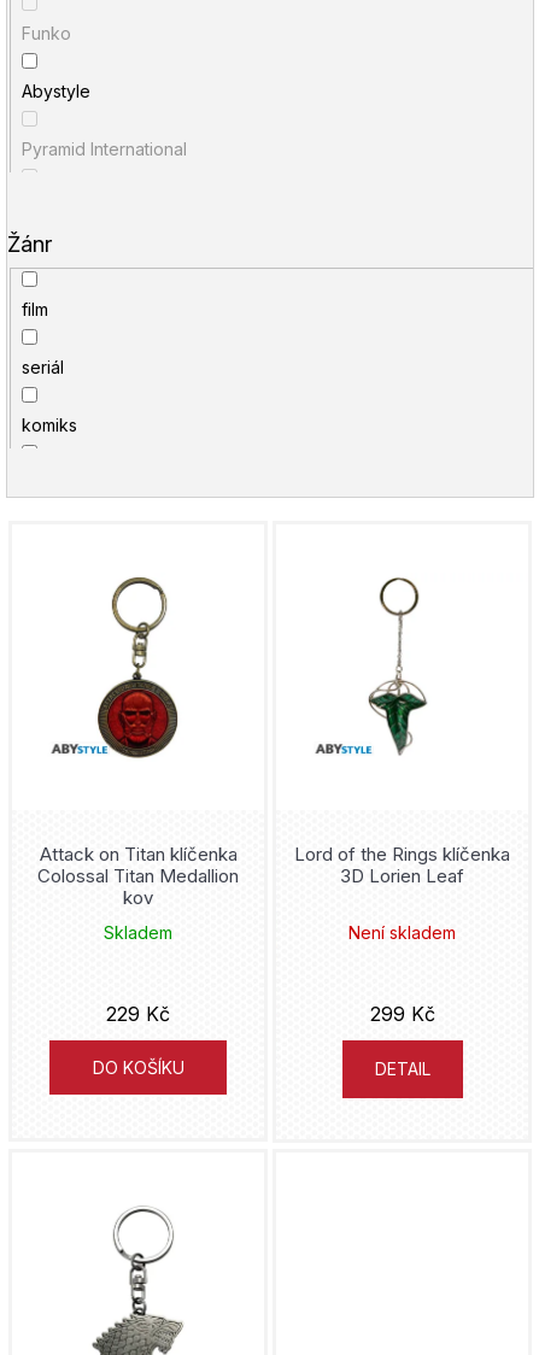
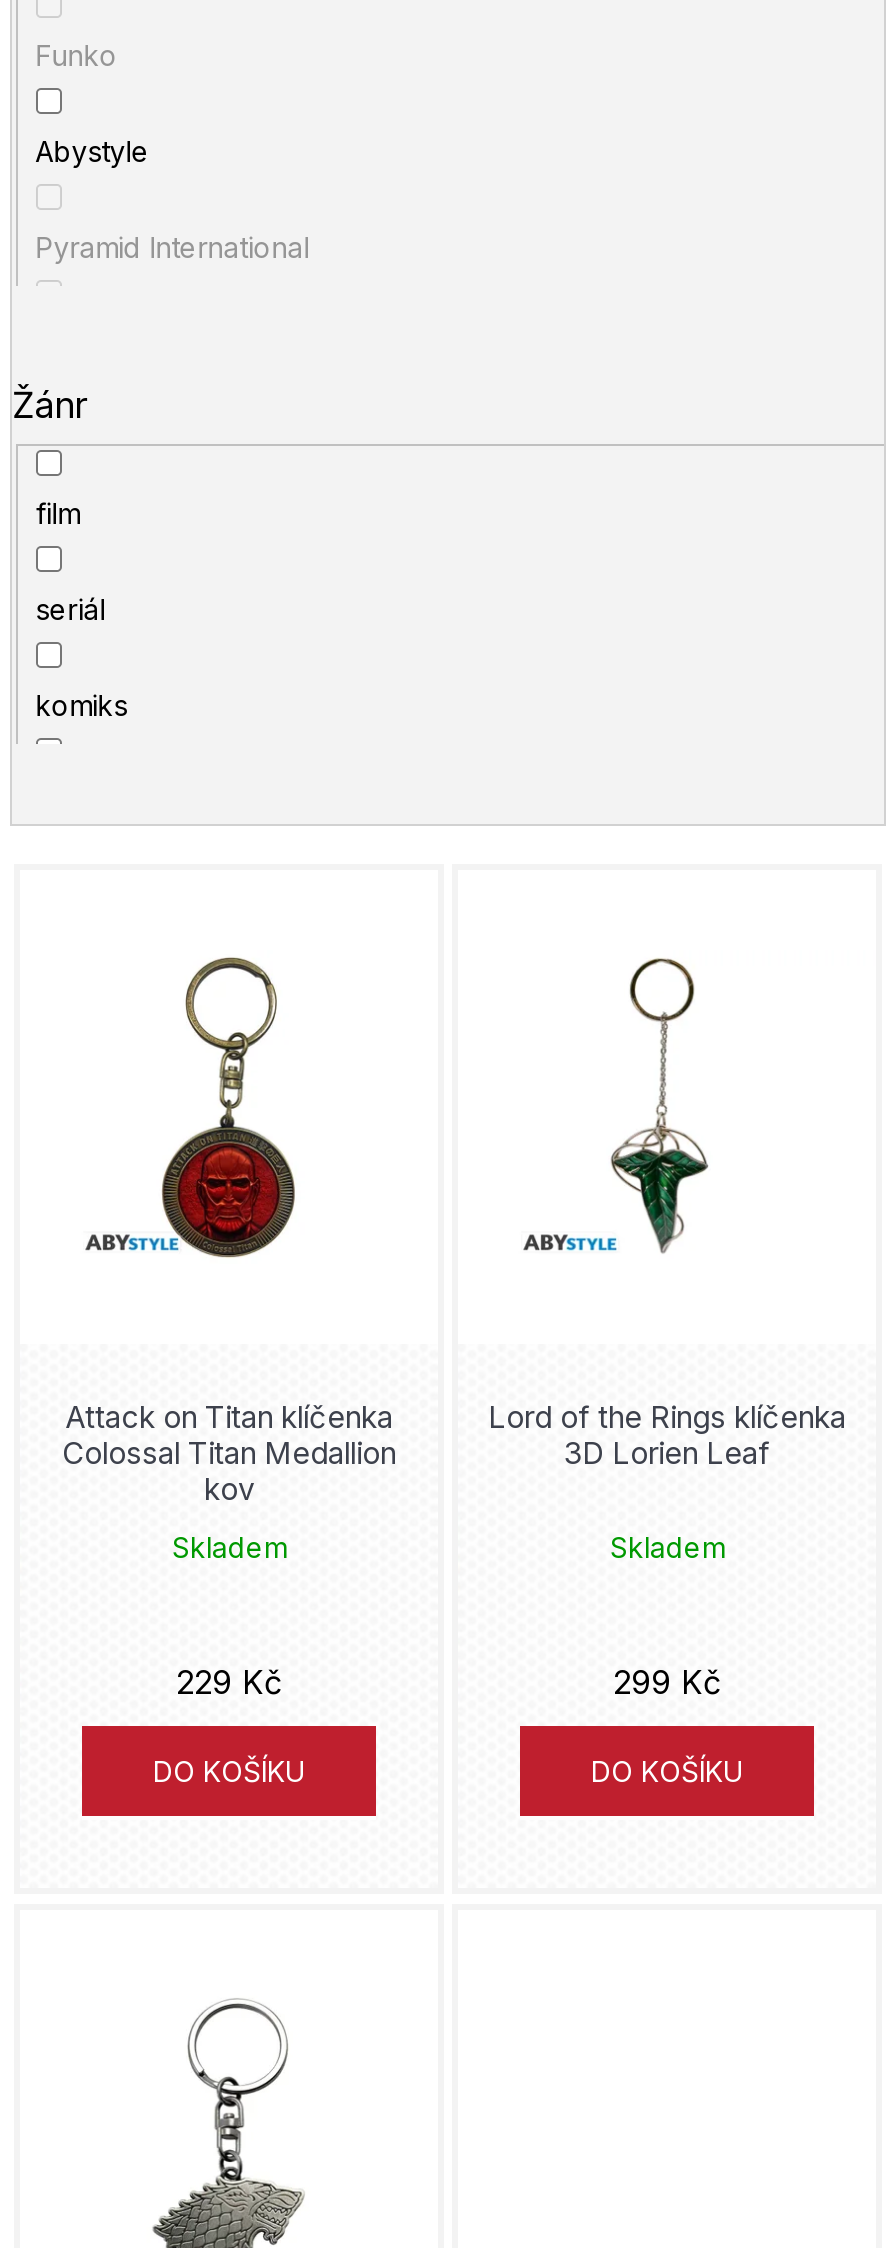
- Není skladem
+ Skladem

- DETAIL
+ DO KOŠÍKU
